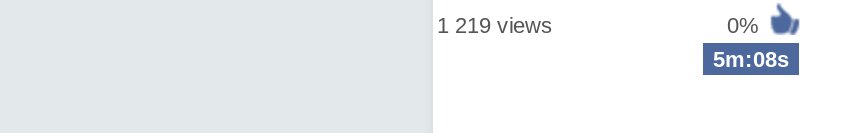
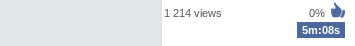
- 1 219 views
+ 1 214 views
